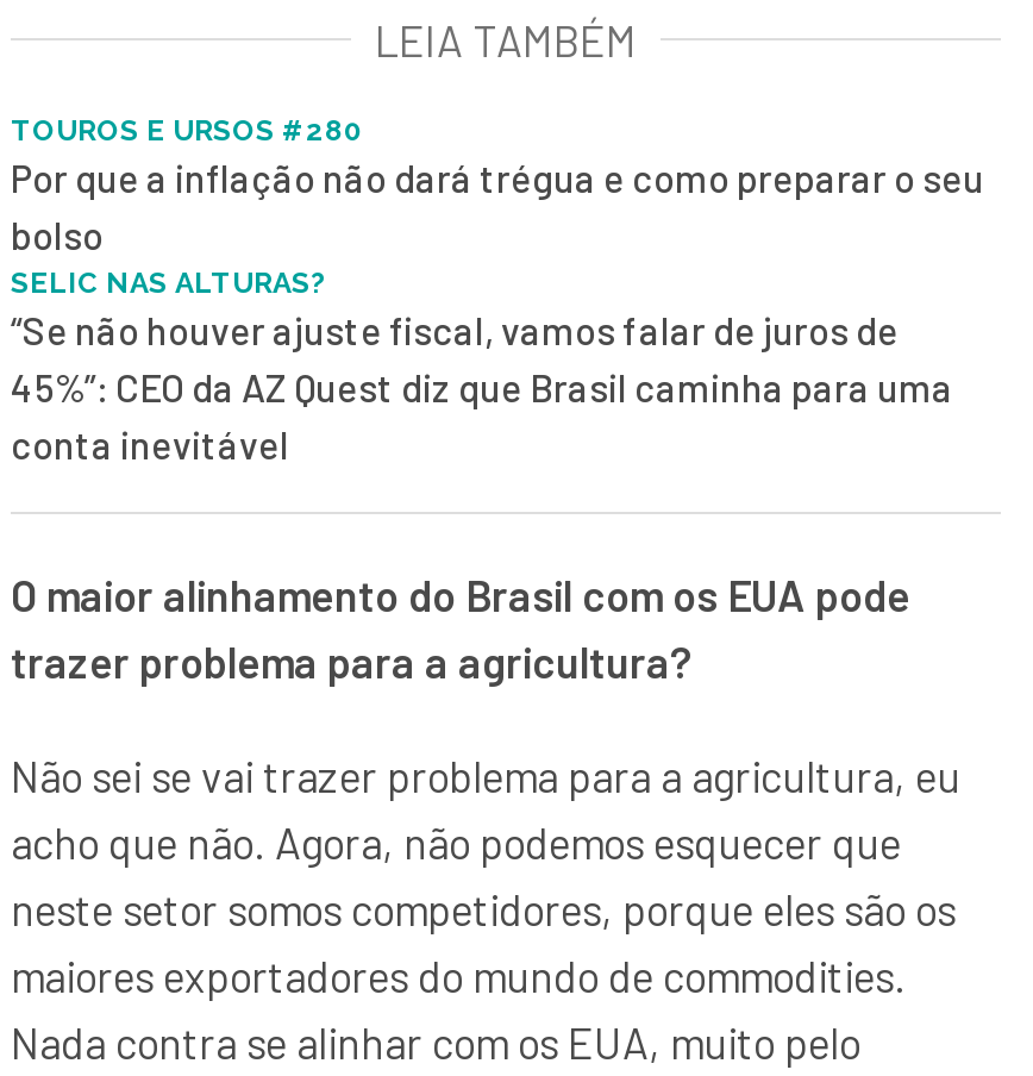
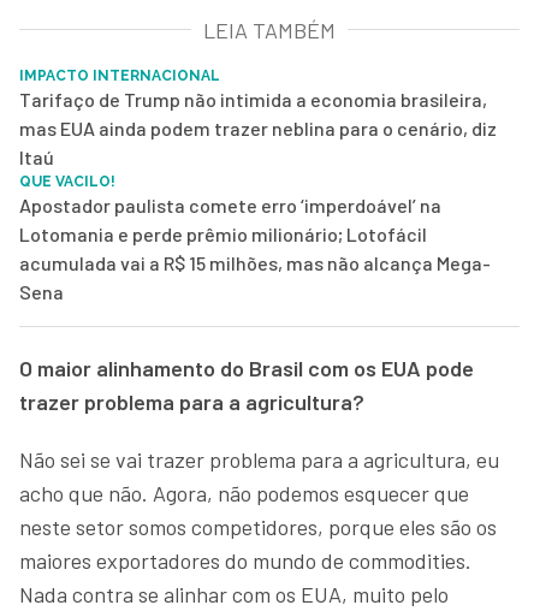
- TOUROS E URSOS #280
- Por que a inflação não dará trégua e como preparar o seu
- bolso
- SELIC NAS ALTURAS?
- “Se não houver ajuste fiscal, vamos falar de juros de
- 45%”: CEO da AZ Quest diz que Brasil caminha para uma
- conta inevitável
+ IMPACTO INTERNACIONAL
+ Tarifaço de Trump não intimida a economia brasileira,
+ mas EUA ainda podem trazer neblina para o cenário, diz
+ Itaú
+ QUE VACILO!
+ Apostador paulista comete erro ‘imperdoável’ na
+ Lotomania e perde prêmio milionário; Lotofácil
+ acumulada vai a R$ 15 milhões, mas não alcança Mega-
+ Sena
